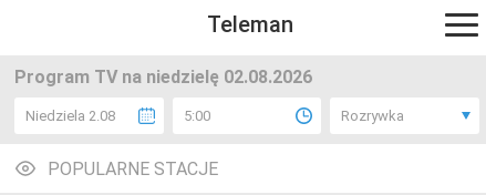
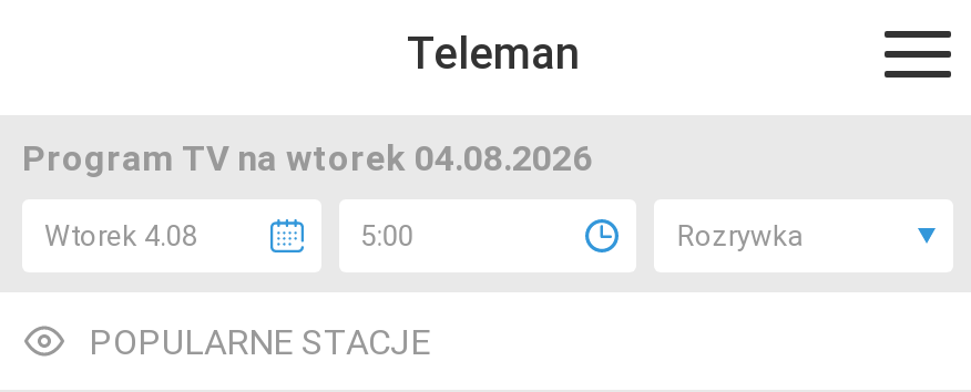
- Program TV na niedzielę 02.08.2026
+ Program TV na wtorek 04.08.2026

- Niedziela 2.08
+ Wtorek 4.08
